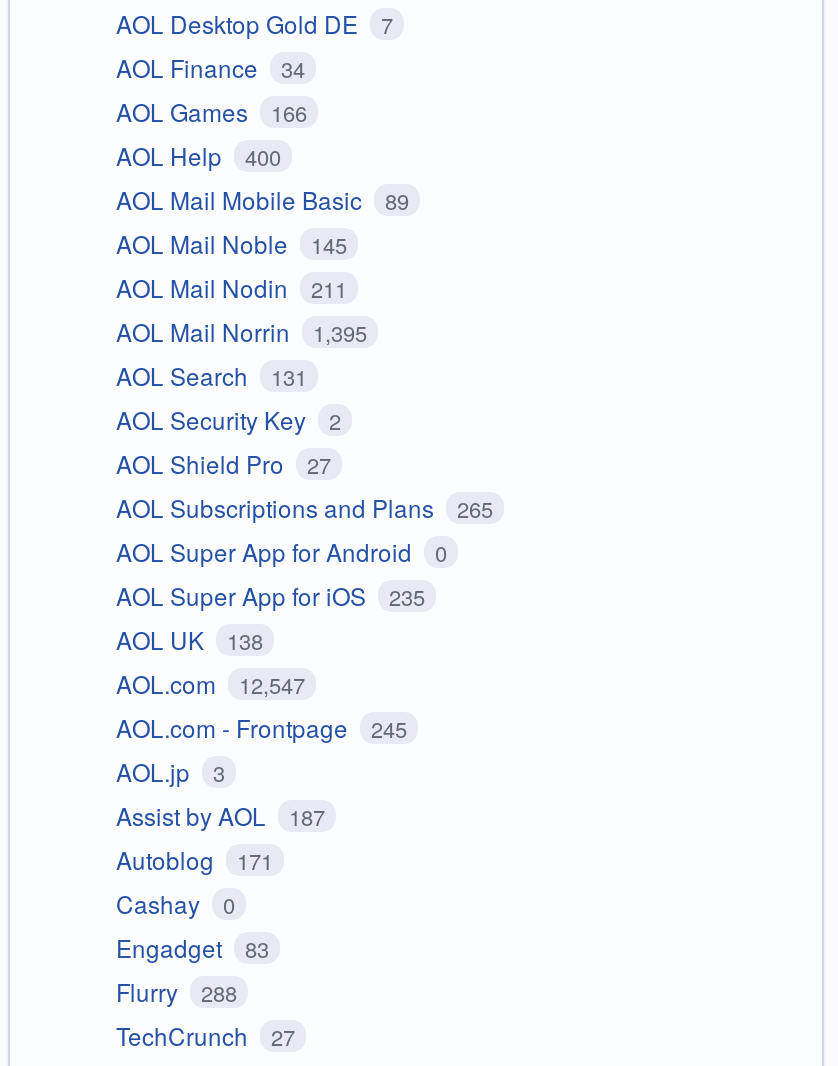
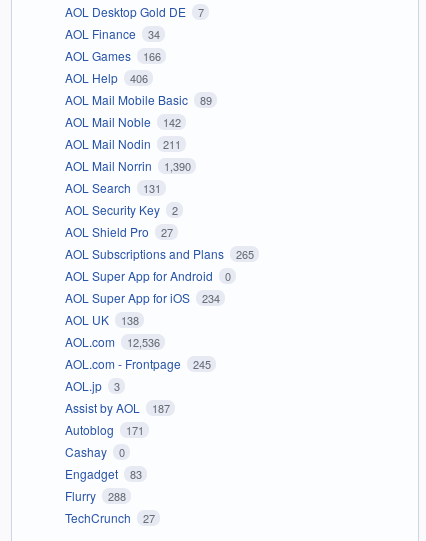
- AOL Help 400
+ AOL Help 406

- AOL Mail Noble 145
+ AOL Mail Noble 142

- AOL Mail Norrin 1,395
+ AOL Mail Norrin 1,390

- AOL Super App for iOS 235
+ AOL Super App for iOS 234

- AOL.com 12,547
+ AOL.com 12,536
